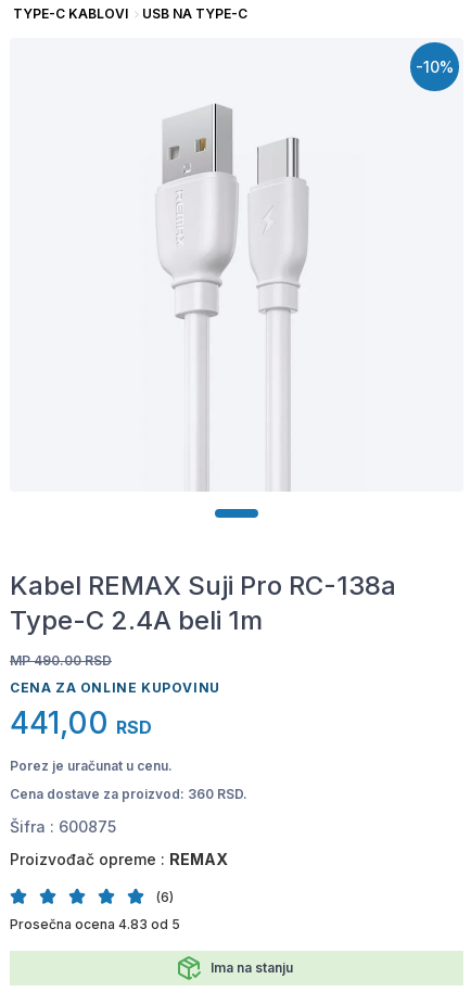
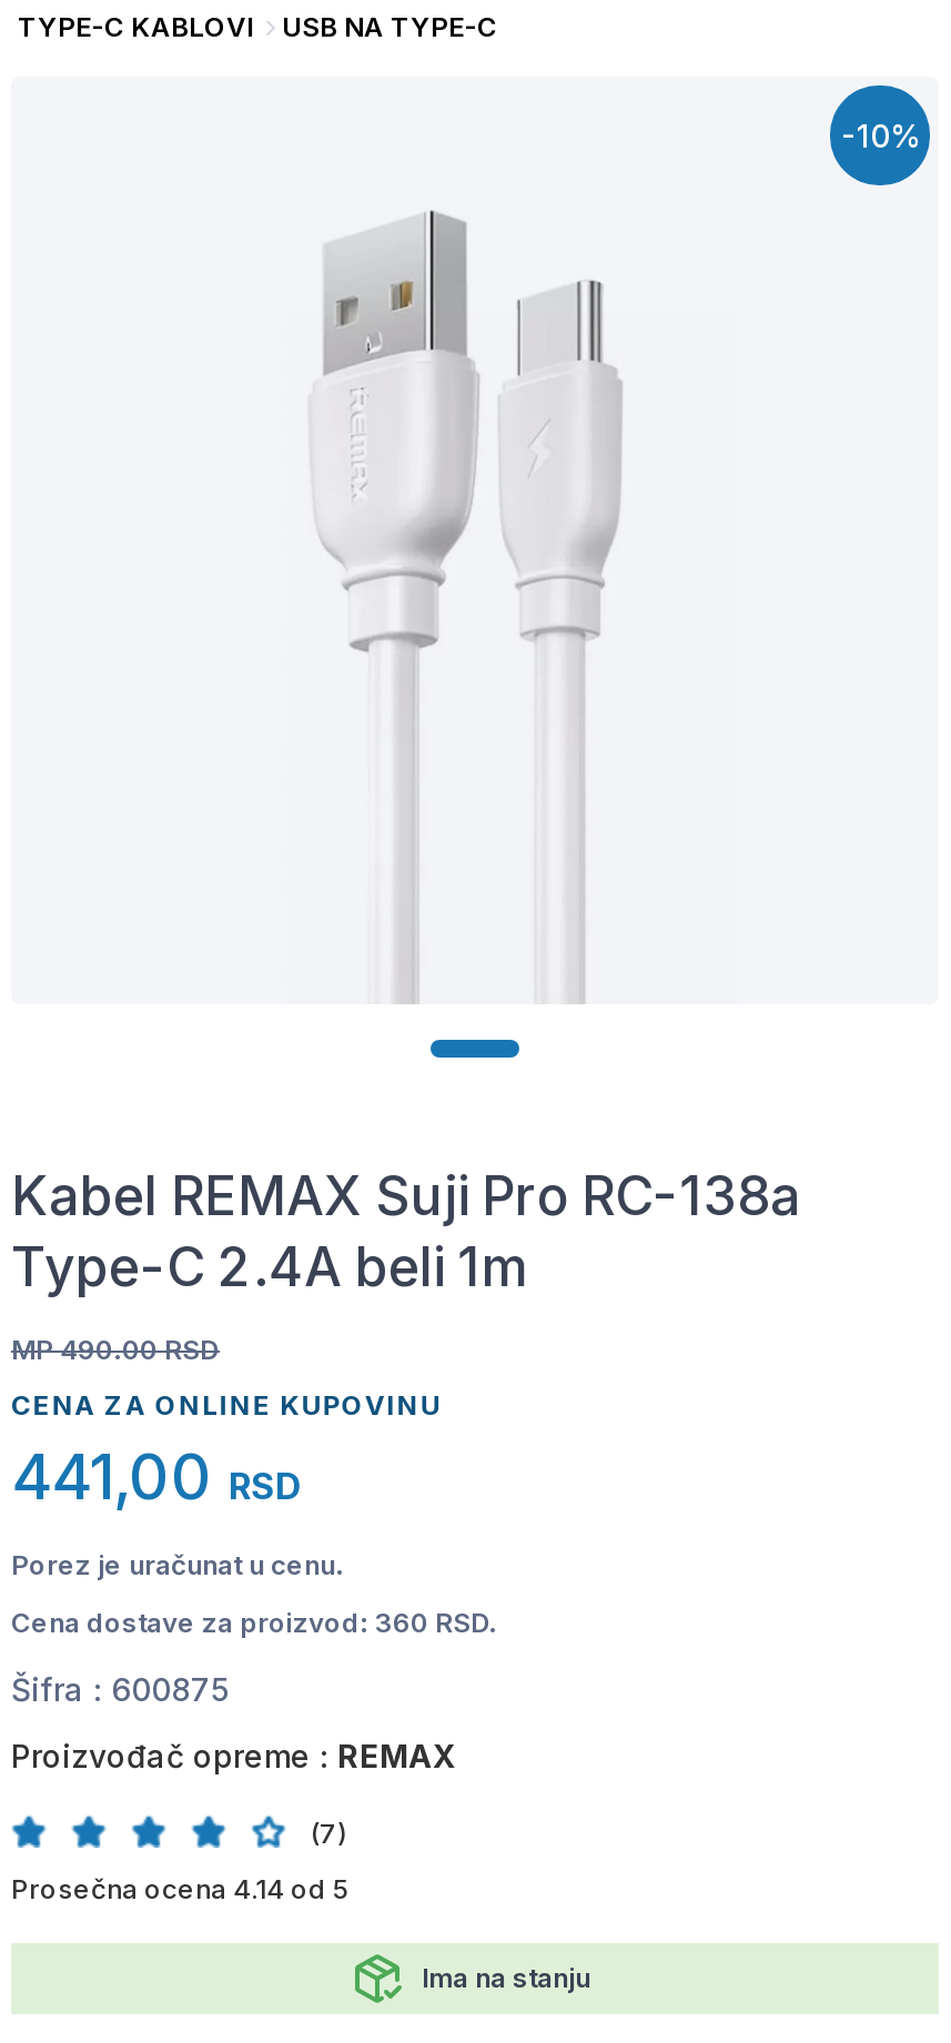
- (6)
+ (7)

- Prosečna ocena 4.83 od 5
+ Prosečna ocena 4.14 od 5
